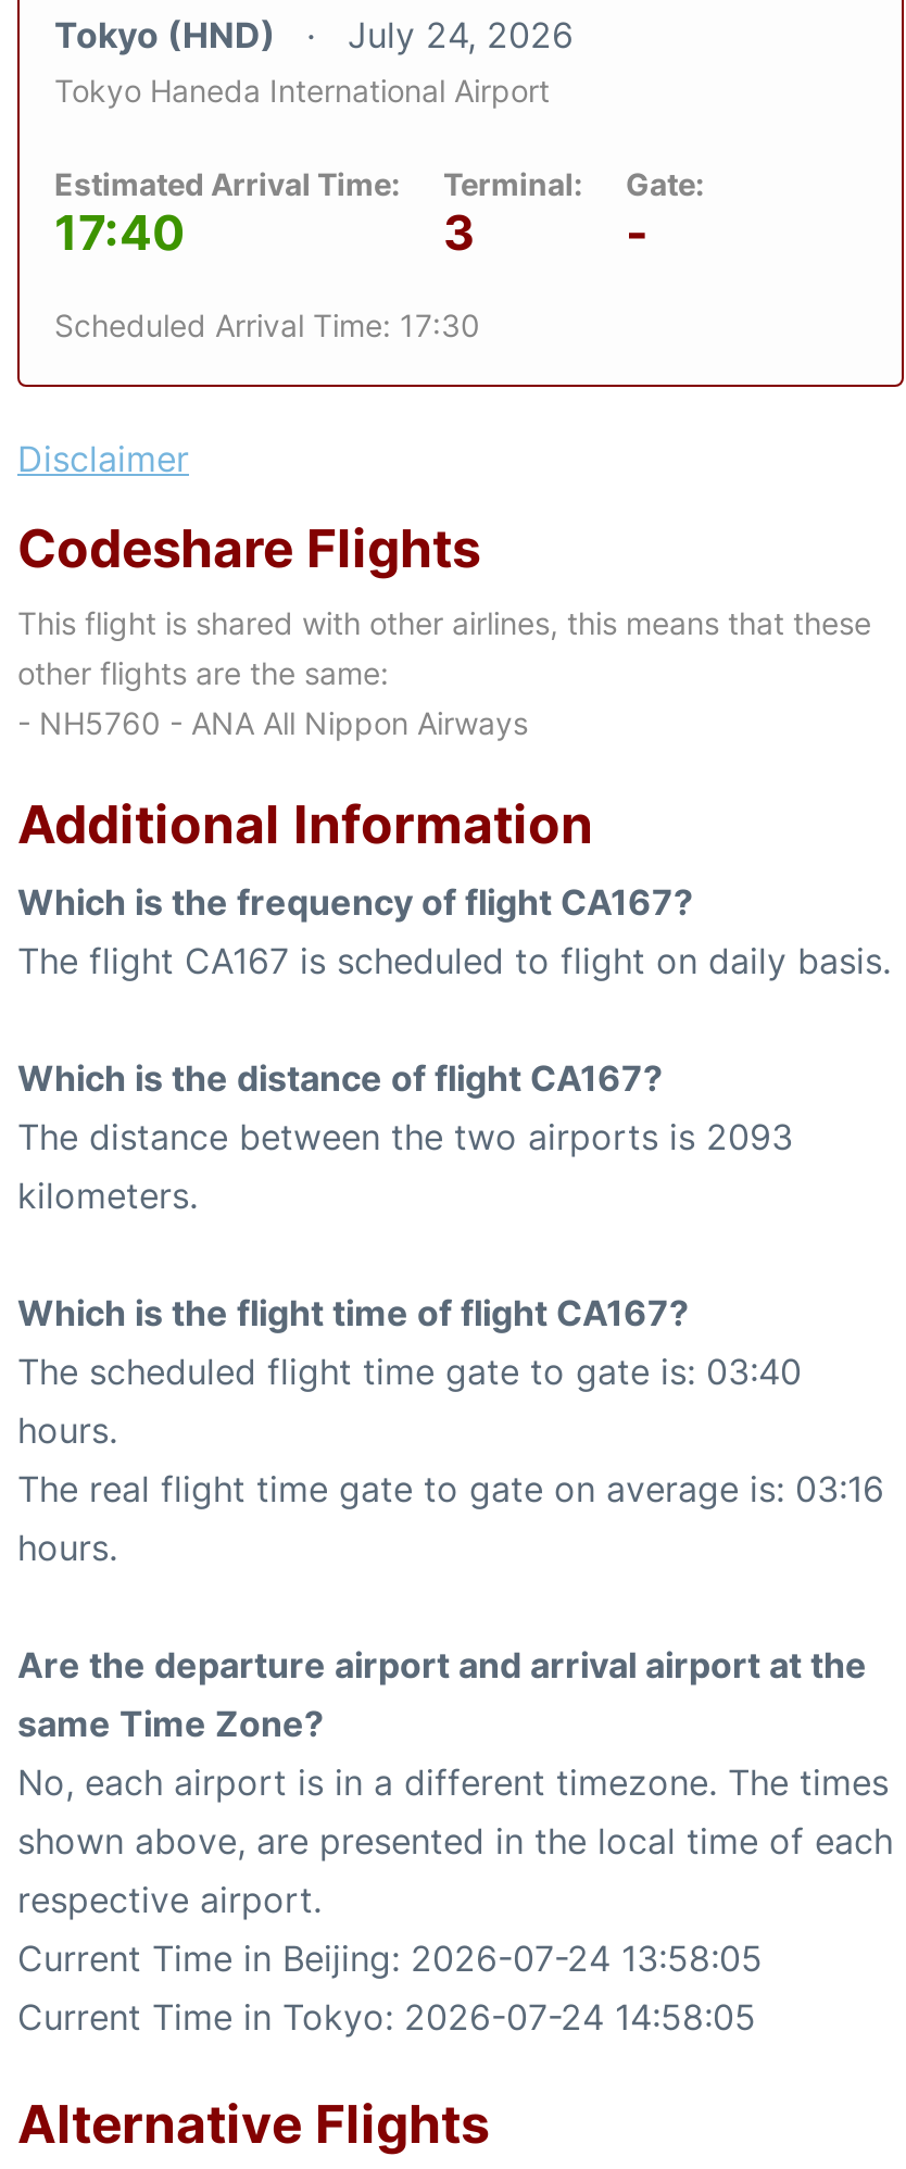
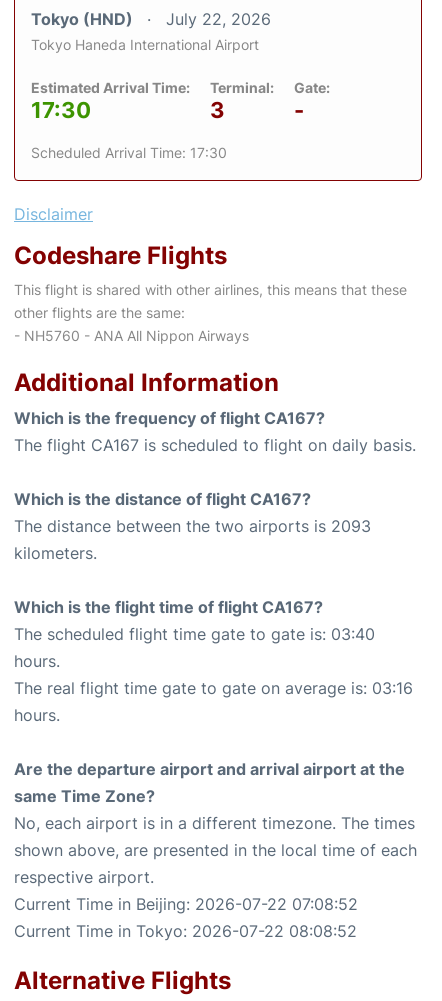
- Tokyo (HND) July 24, 2026
+ Tokyo (HND) July 22, 2026

- 17:40
+ 17:30

- Current Time in Beijing: 2026-07-24 13:58:05
+ Current Time in Beijing: 2026-07-22 07:08:52

- Current Time in Tokyo: 2026-07-24 14:58:05
+ Current Time in Tokyo: 2026-07-22 08:08:52
